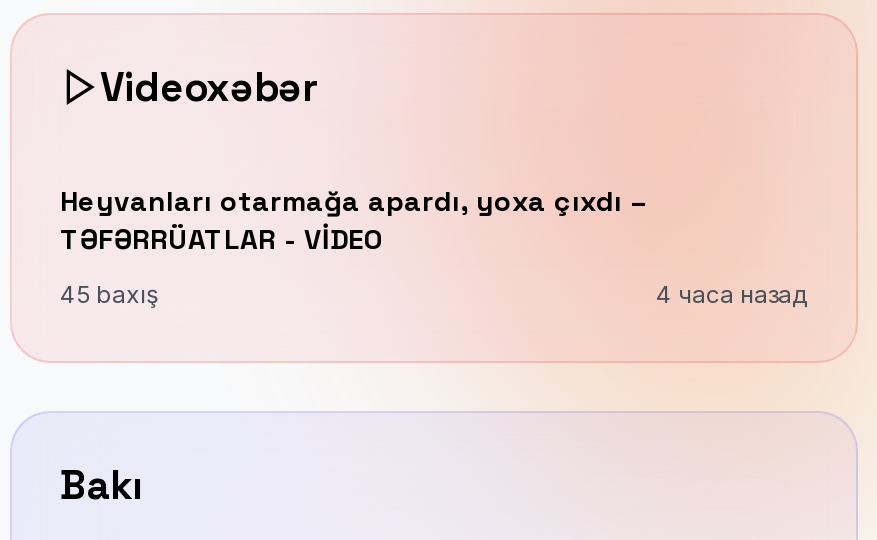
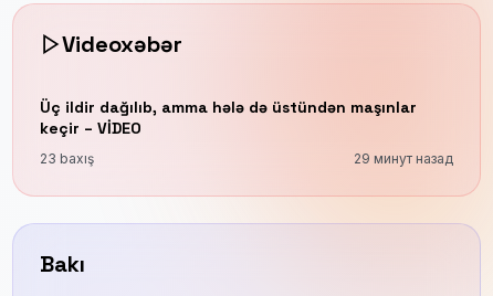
- Heyvanları otarmağa apardı, yoxa çıxdı –
- TƏFƏRRÜATLAR - VİDEO
+ Üç ildir dağılıb, amma hələ də üstündən maşınlar
+ keçir – VİDEO

- 45 baxış
- 4 часа назад
+ 23 baxış
+ 29 минут назад
